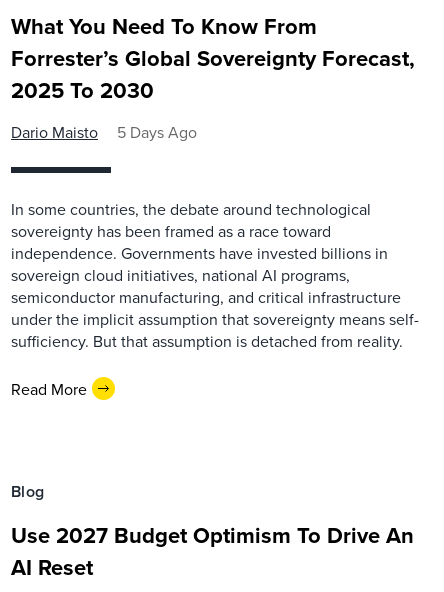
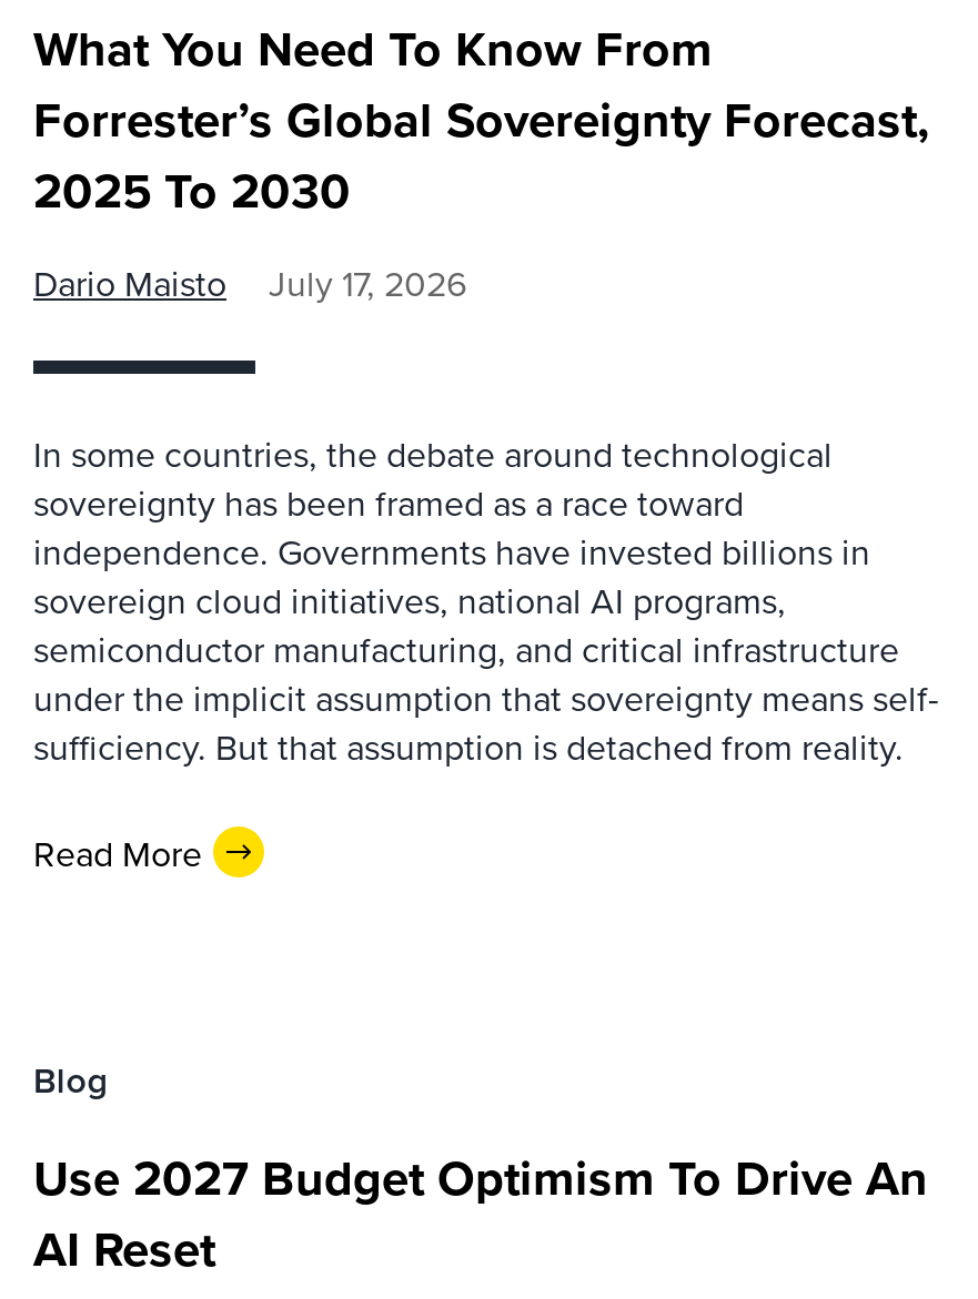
- Dario Maisto 5 Days Ago
+ Dario Maisto July 17, 2026
